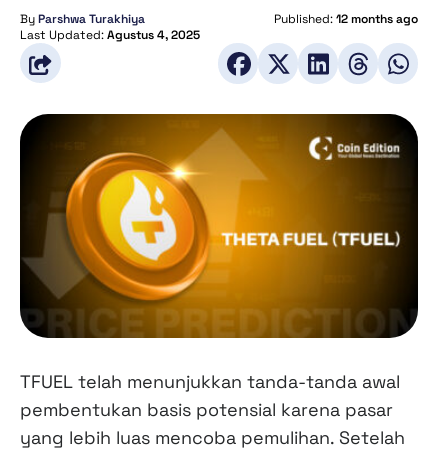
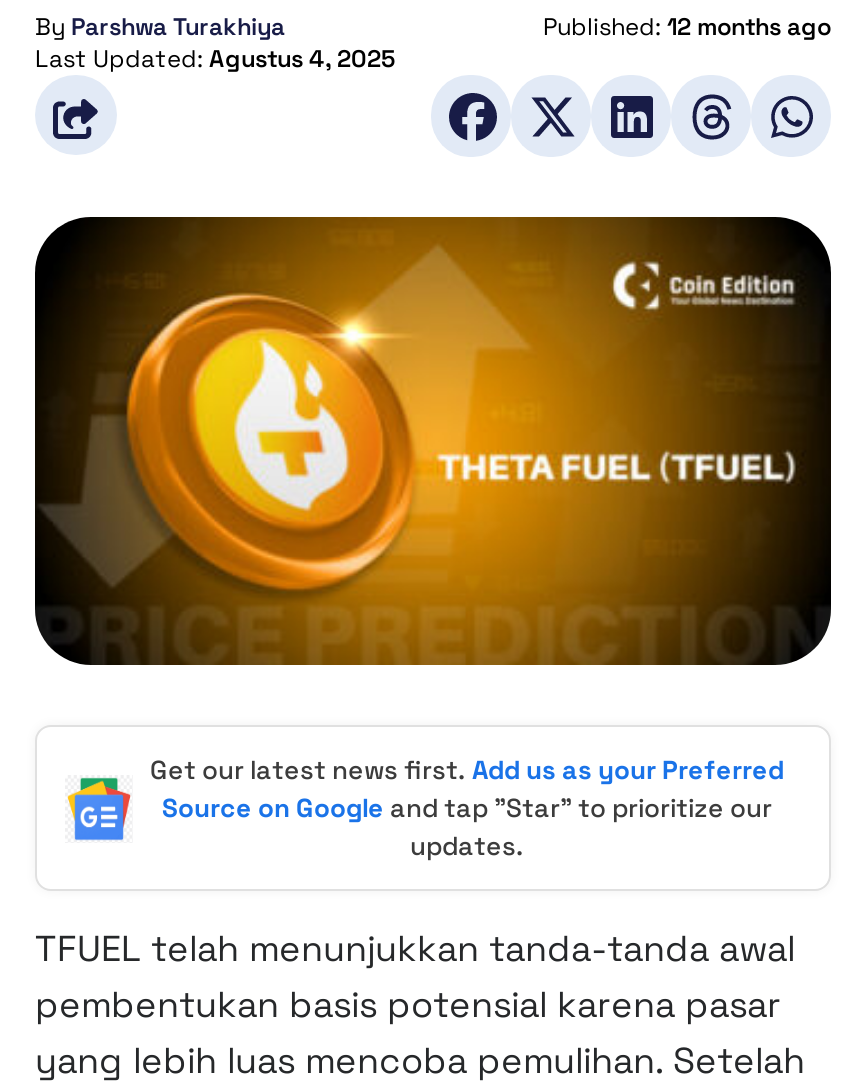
+ [image]
+ Get our latest news first. Add us as your Preferred
+ Source on Google and tap "Star" to prioritize our
+ updates.
